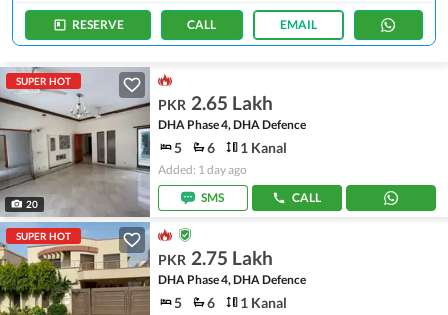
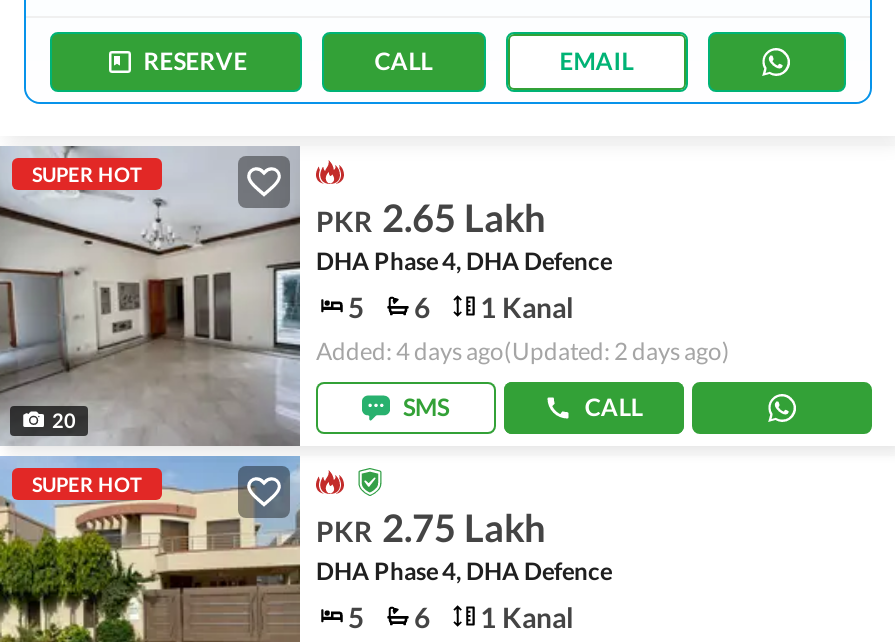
- Added: 1 day ago
+ Added: 4 days ago(Updated: 2 days ago)
